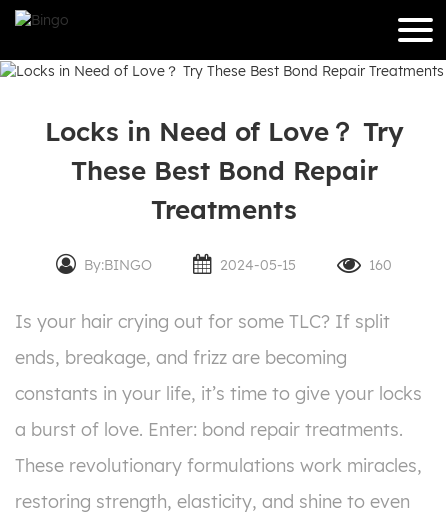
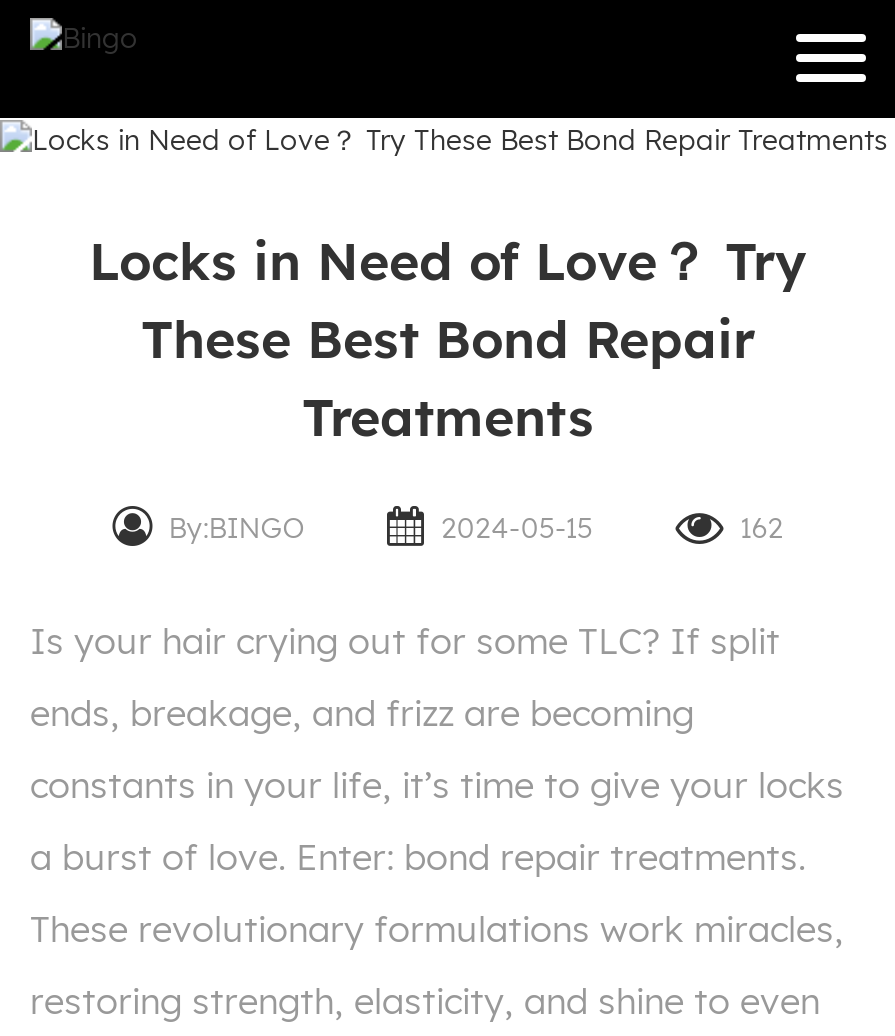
- 160
+ 162
